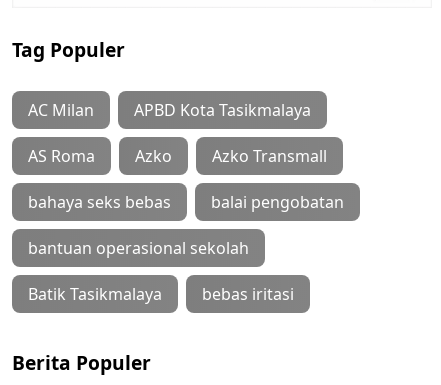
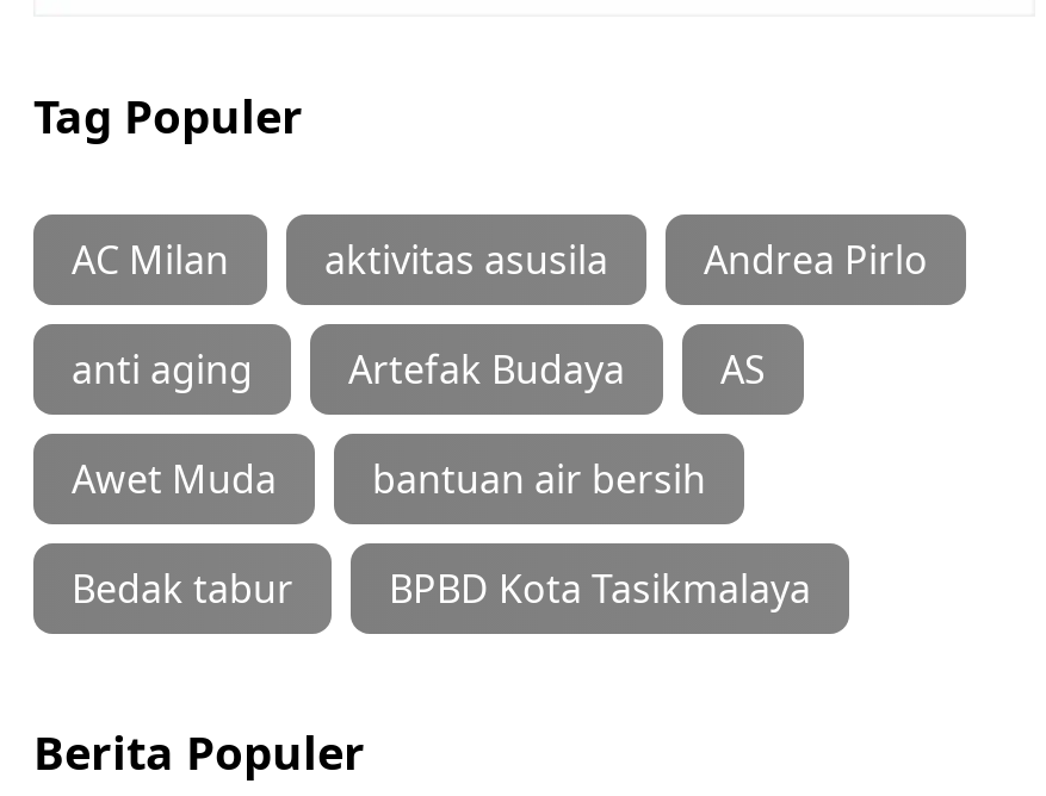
- APBD Kota Tasikmalaya
- AS Roma
- Azko
- Azko Transmall
- bahaya seks bebas
- balai pengobatan
- bantuan operasional sekolah
- Batik Tasikmalaya
- bebas iritasi
+ aktivitas asusila
+ Andrea Pirlo
+ anti aging
+ Artefak Budaya
+ AS
+ Awet Muda
+ bantuan air bersih
+ Bedak tabur
+ BPBD Kota Tasikmalaya
